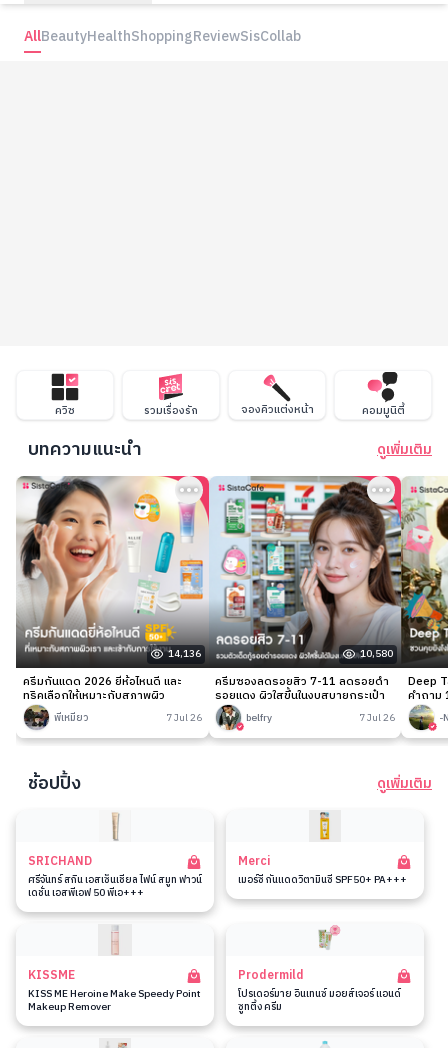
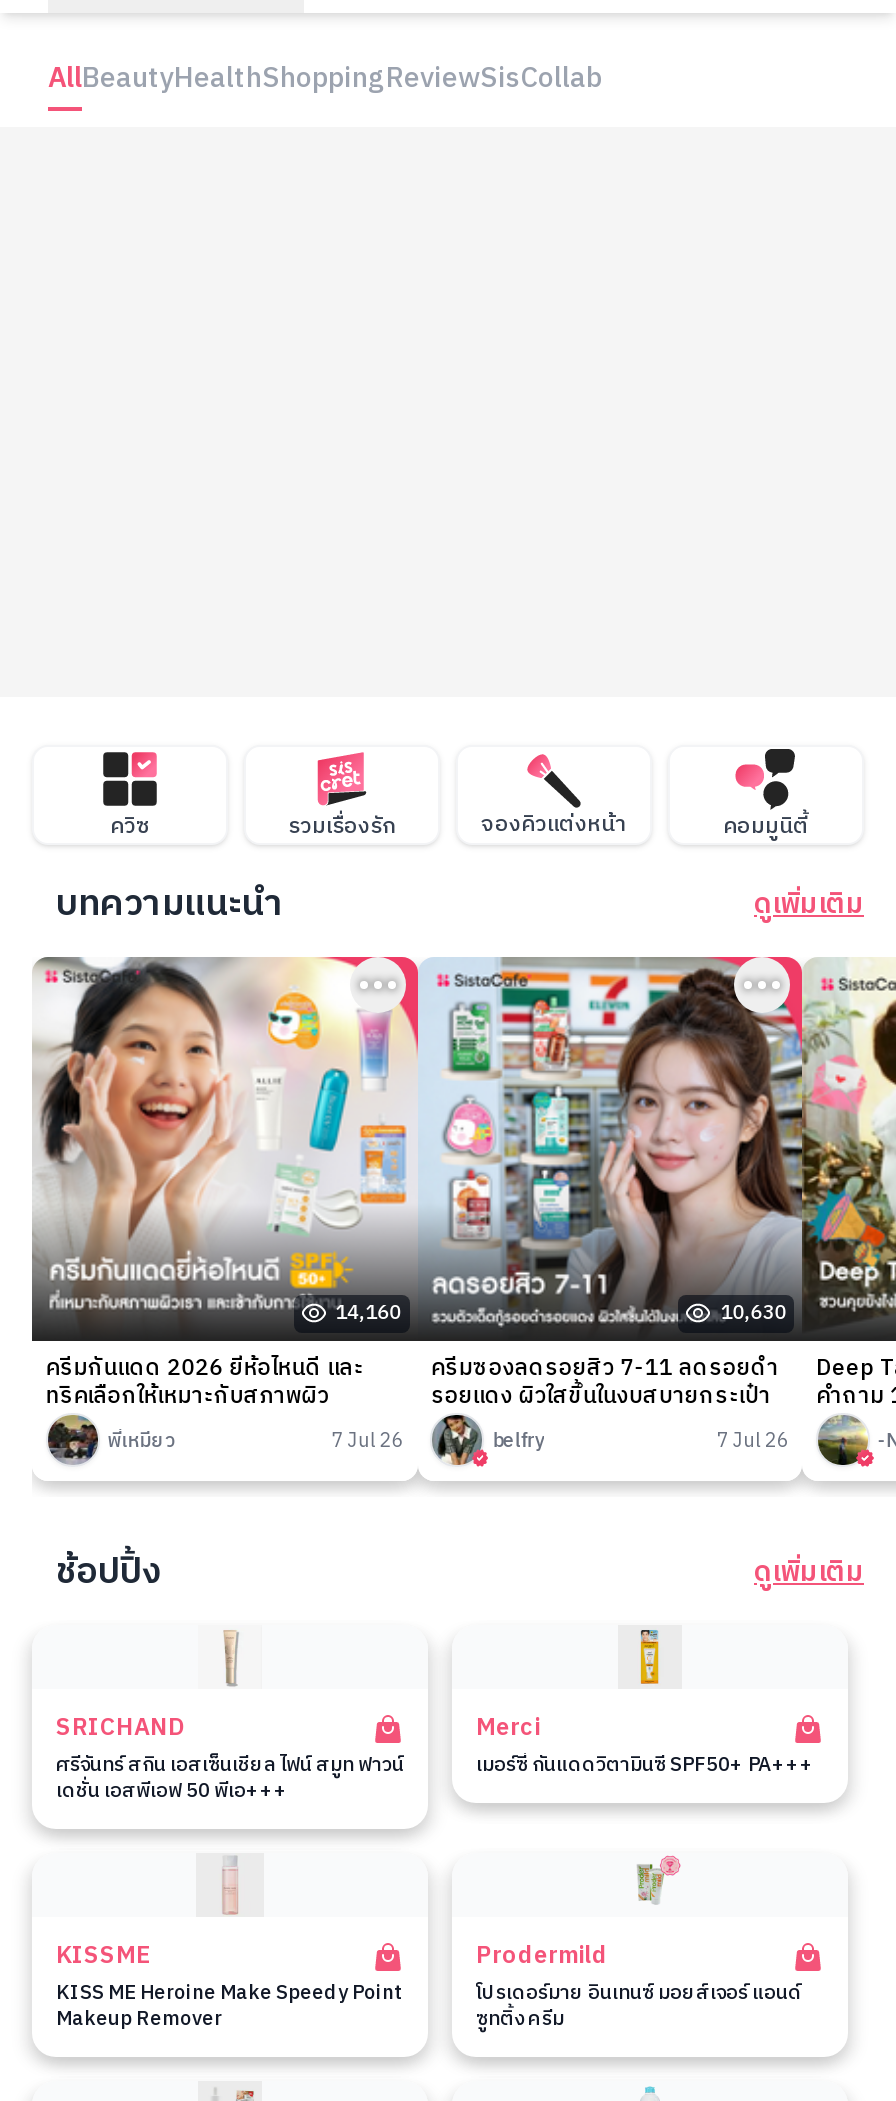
- 14,136
+ 14,160

- 10,580
+ 10,630
